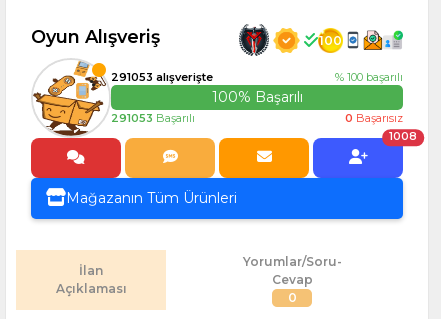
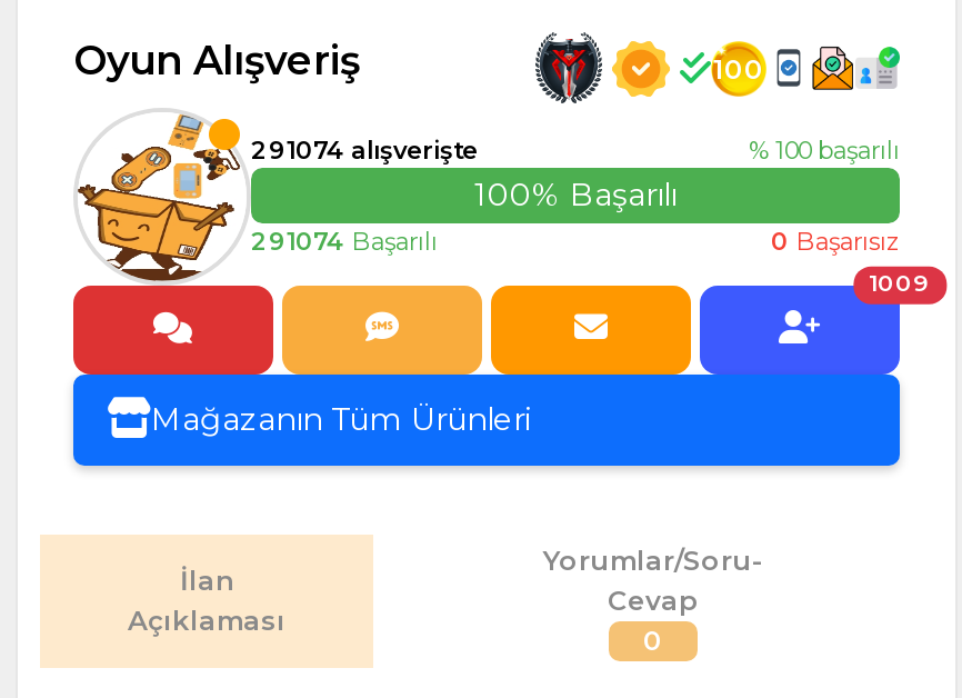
- 291053 alışverişte
+ 291074 alışverişte

- 291053 Başarılı
+ 291074 Başarılı

- 1008
+ 1009
